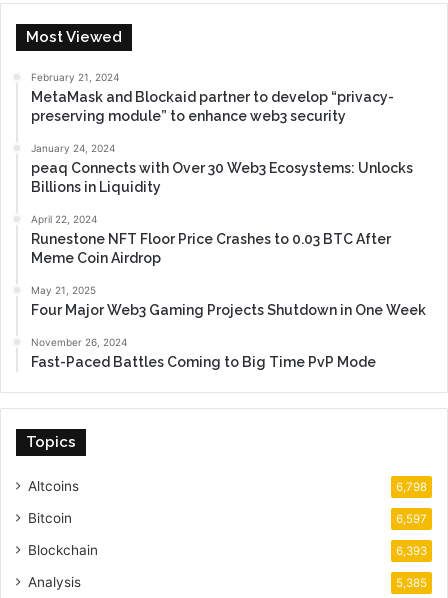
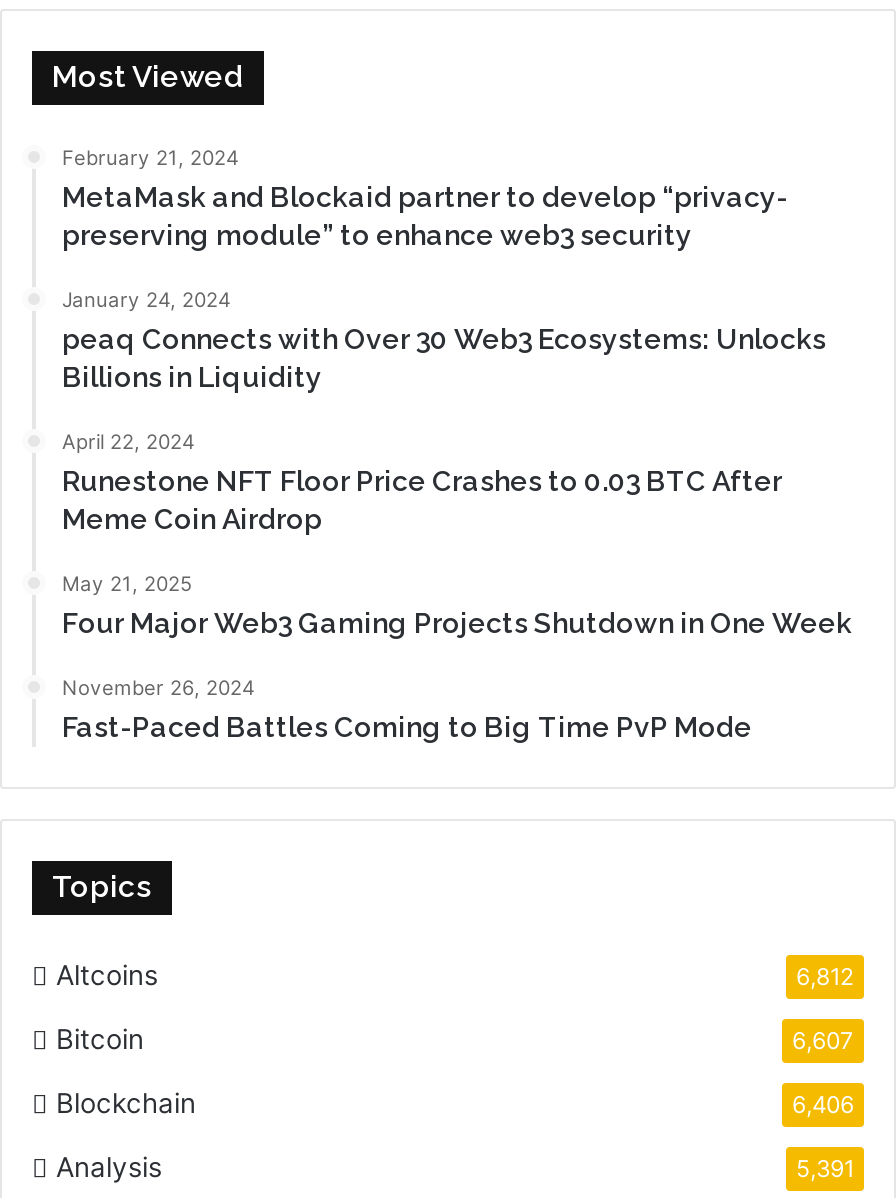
- 6,798
+ 6,812

- 6,597
+ 6,607

- 6,393
+ 6,406

- 5,385
+ 5,391
